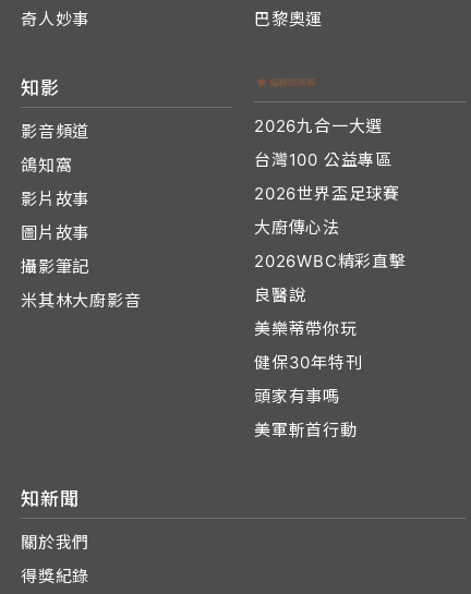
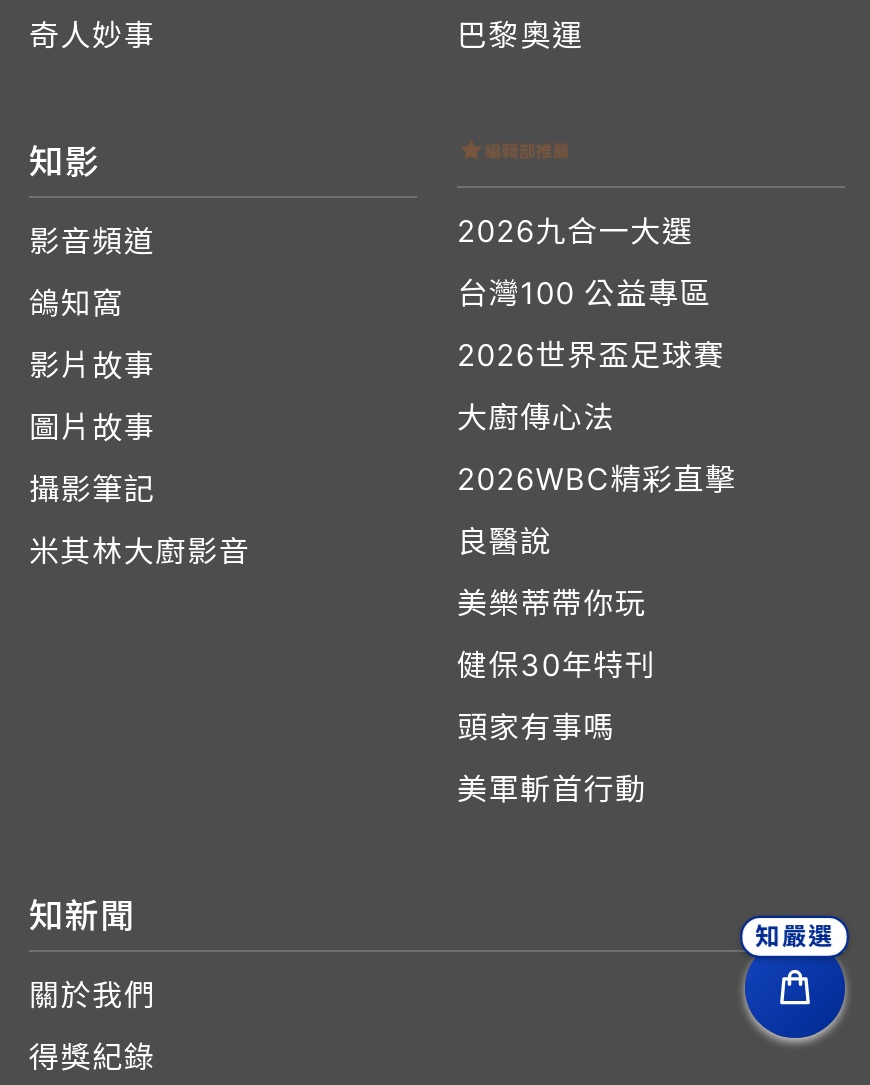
+ [image]

+ 知嚴選
